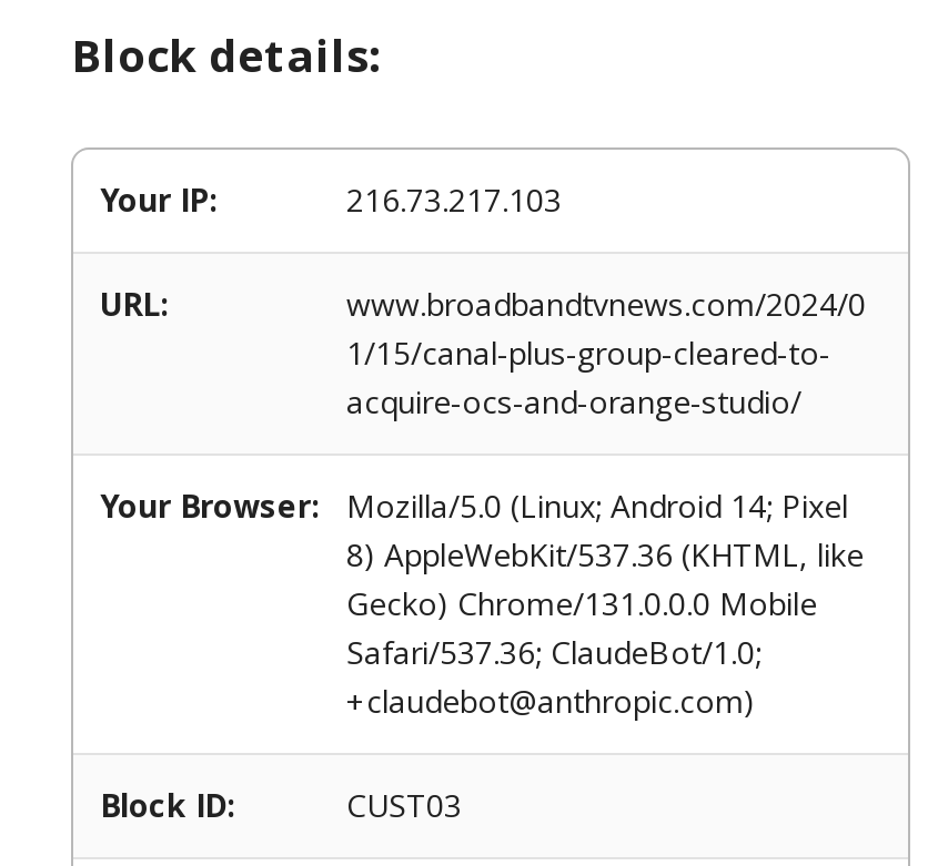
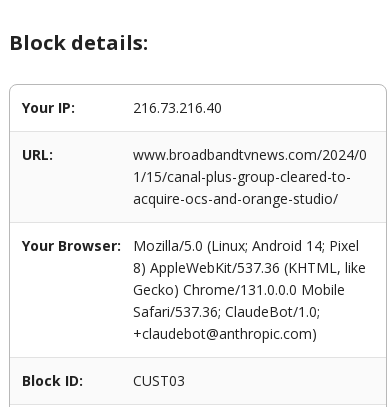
- 216.73.217.103
+ 216.73.216.40
